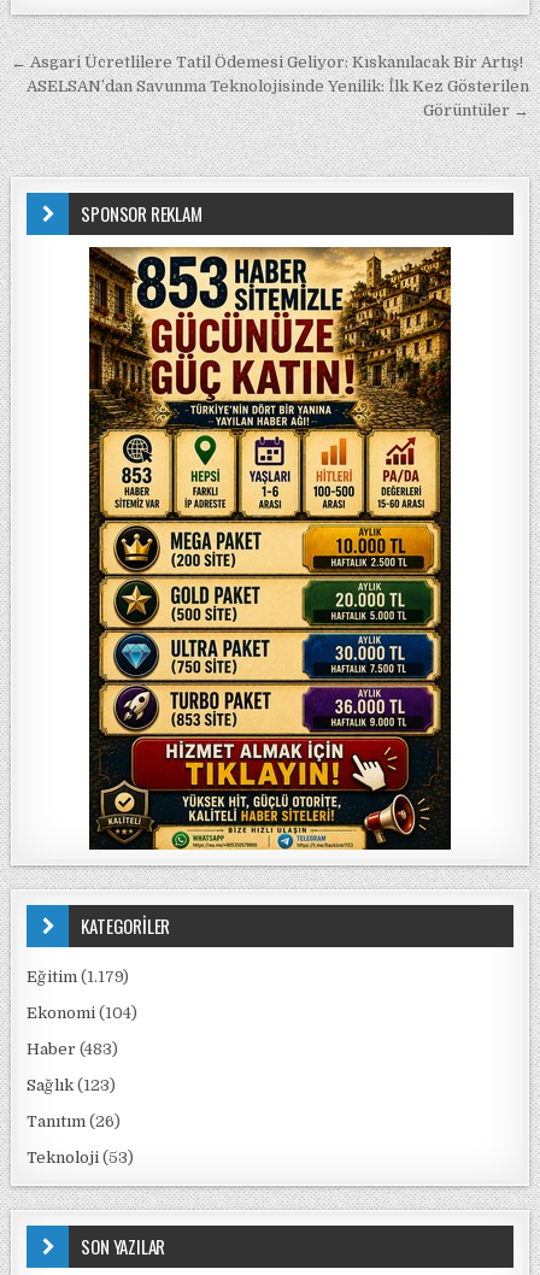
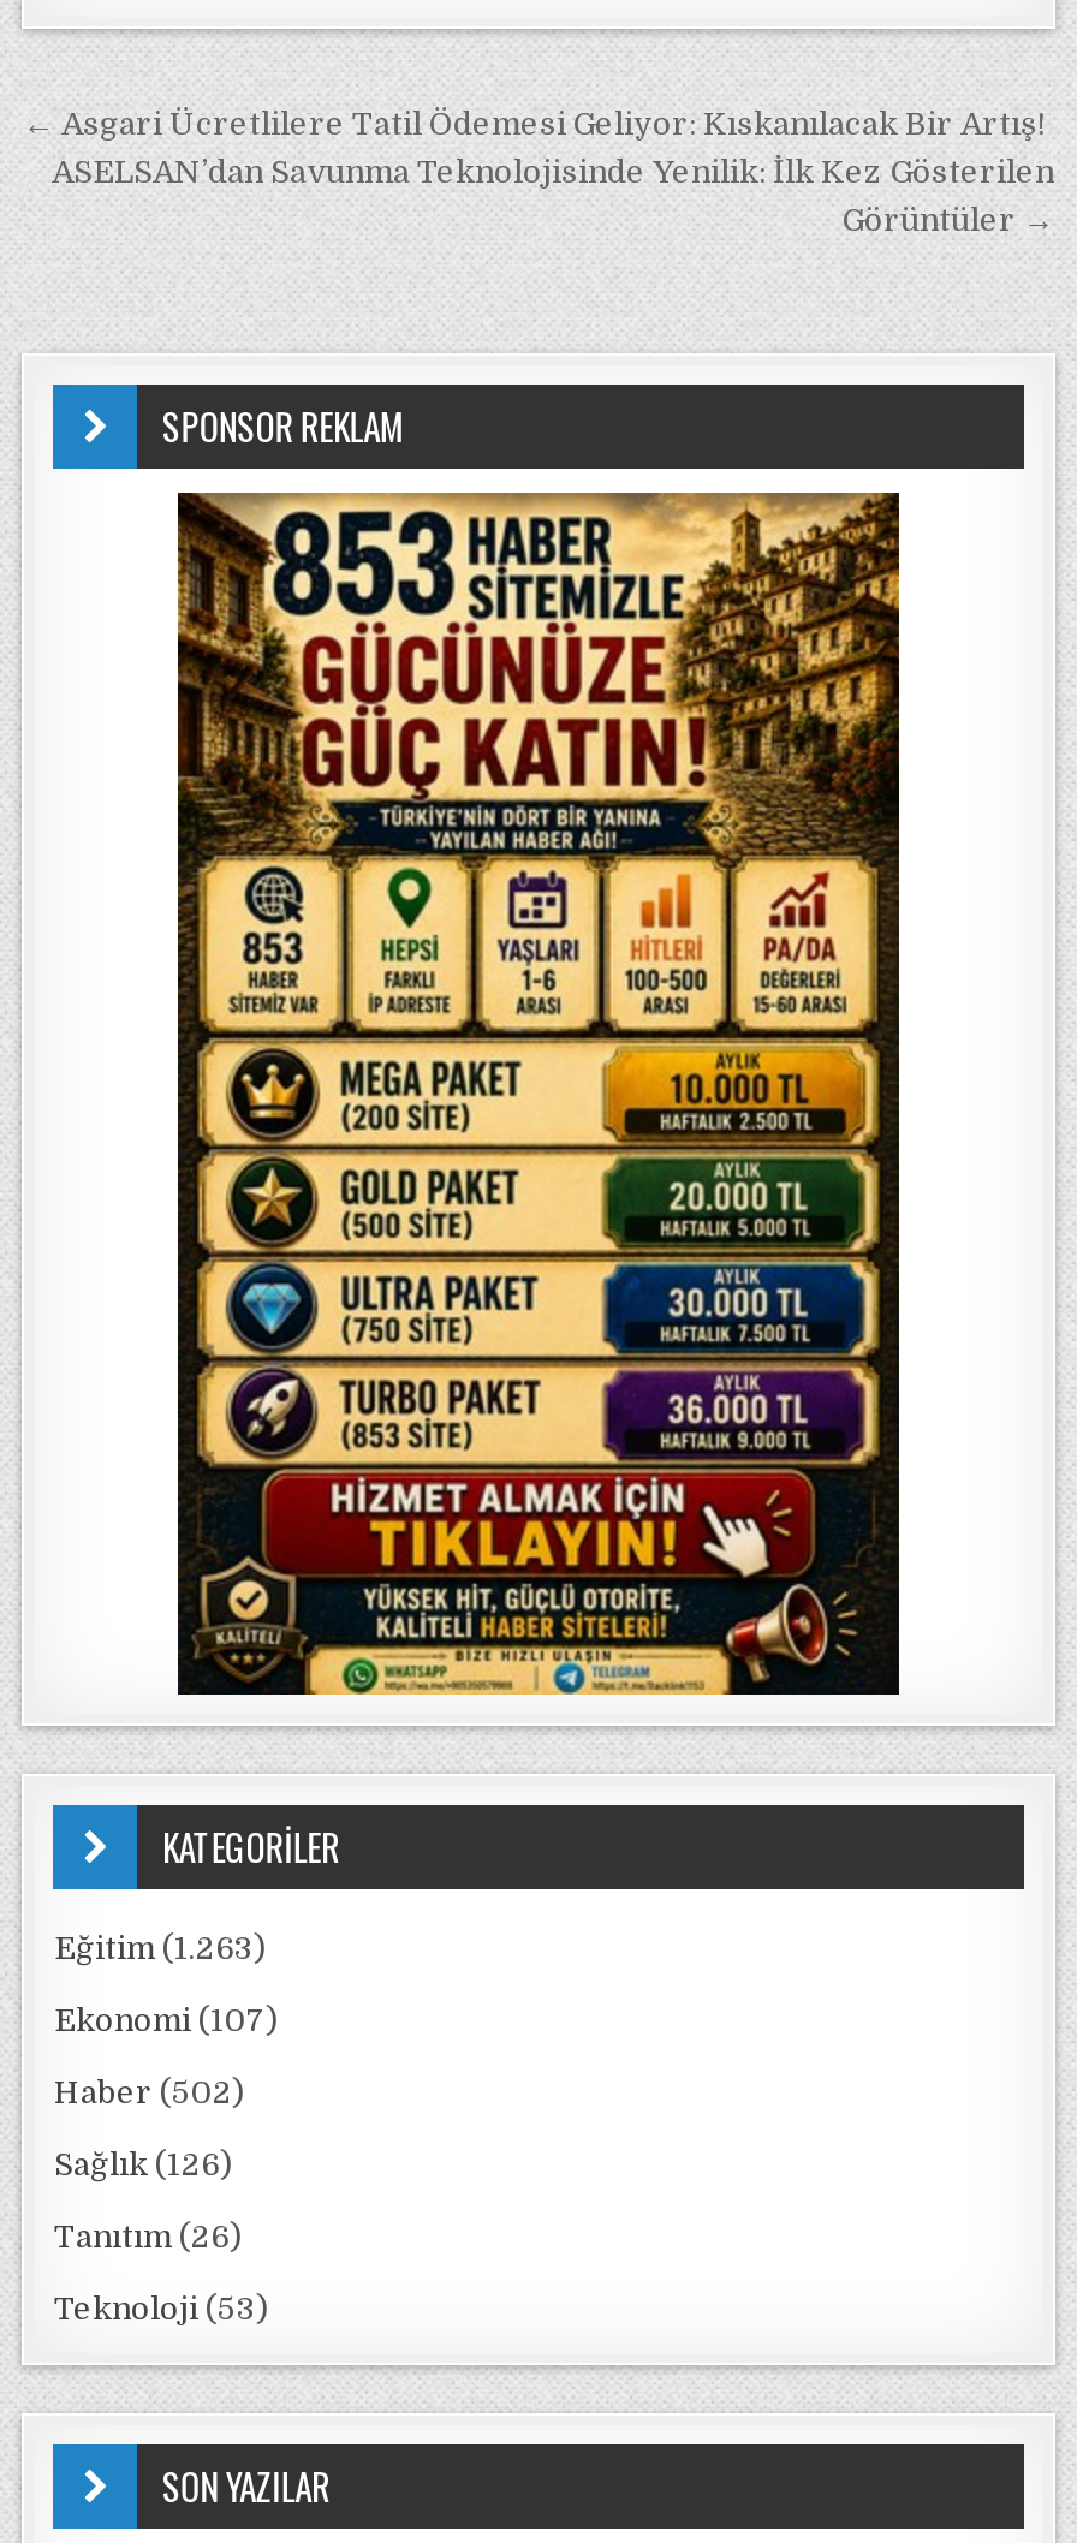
- Eğitim (1.179)
+ Eğitim (1.263)

- Ekonomi (104)
+ Ekonomi (107)

- Haber (483)
+ Haber (502)

- Sağlık (123)
+ Sağlık (126)
